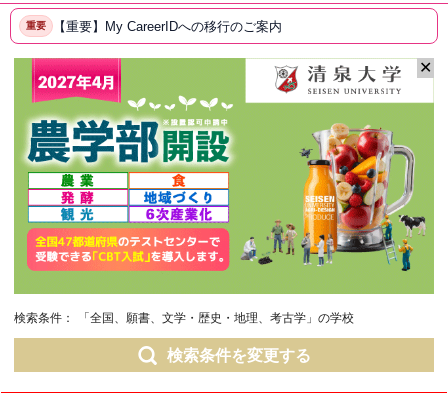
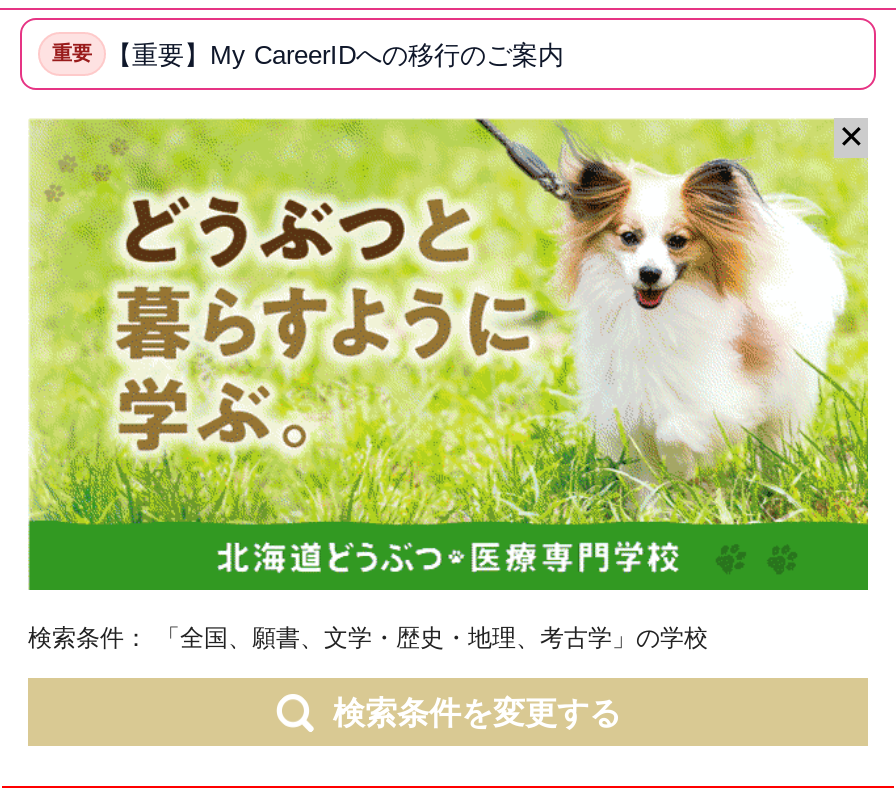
- [image]
+ [image]
